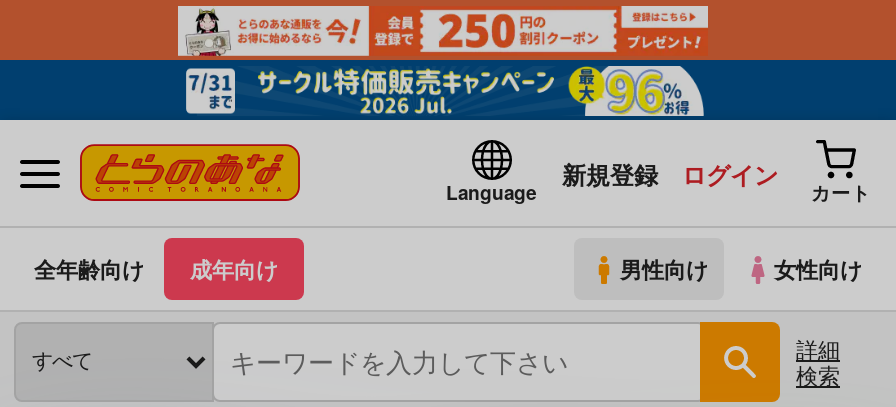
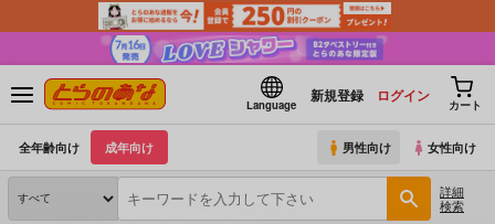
- [image]
+ [image]
